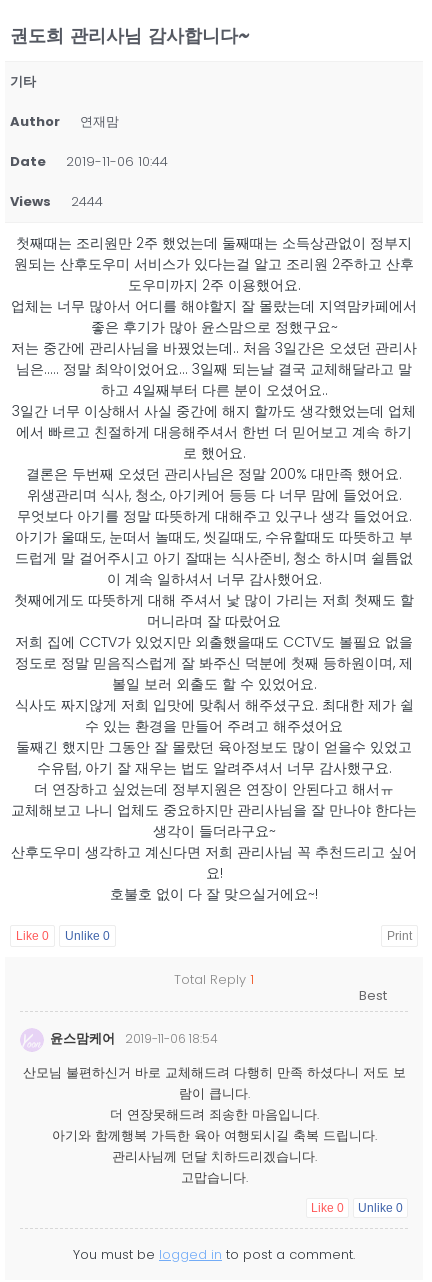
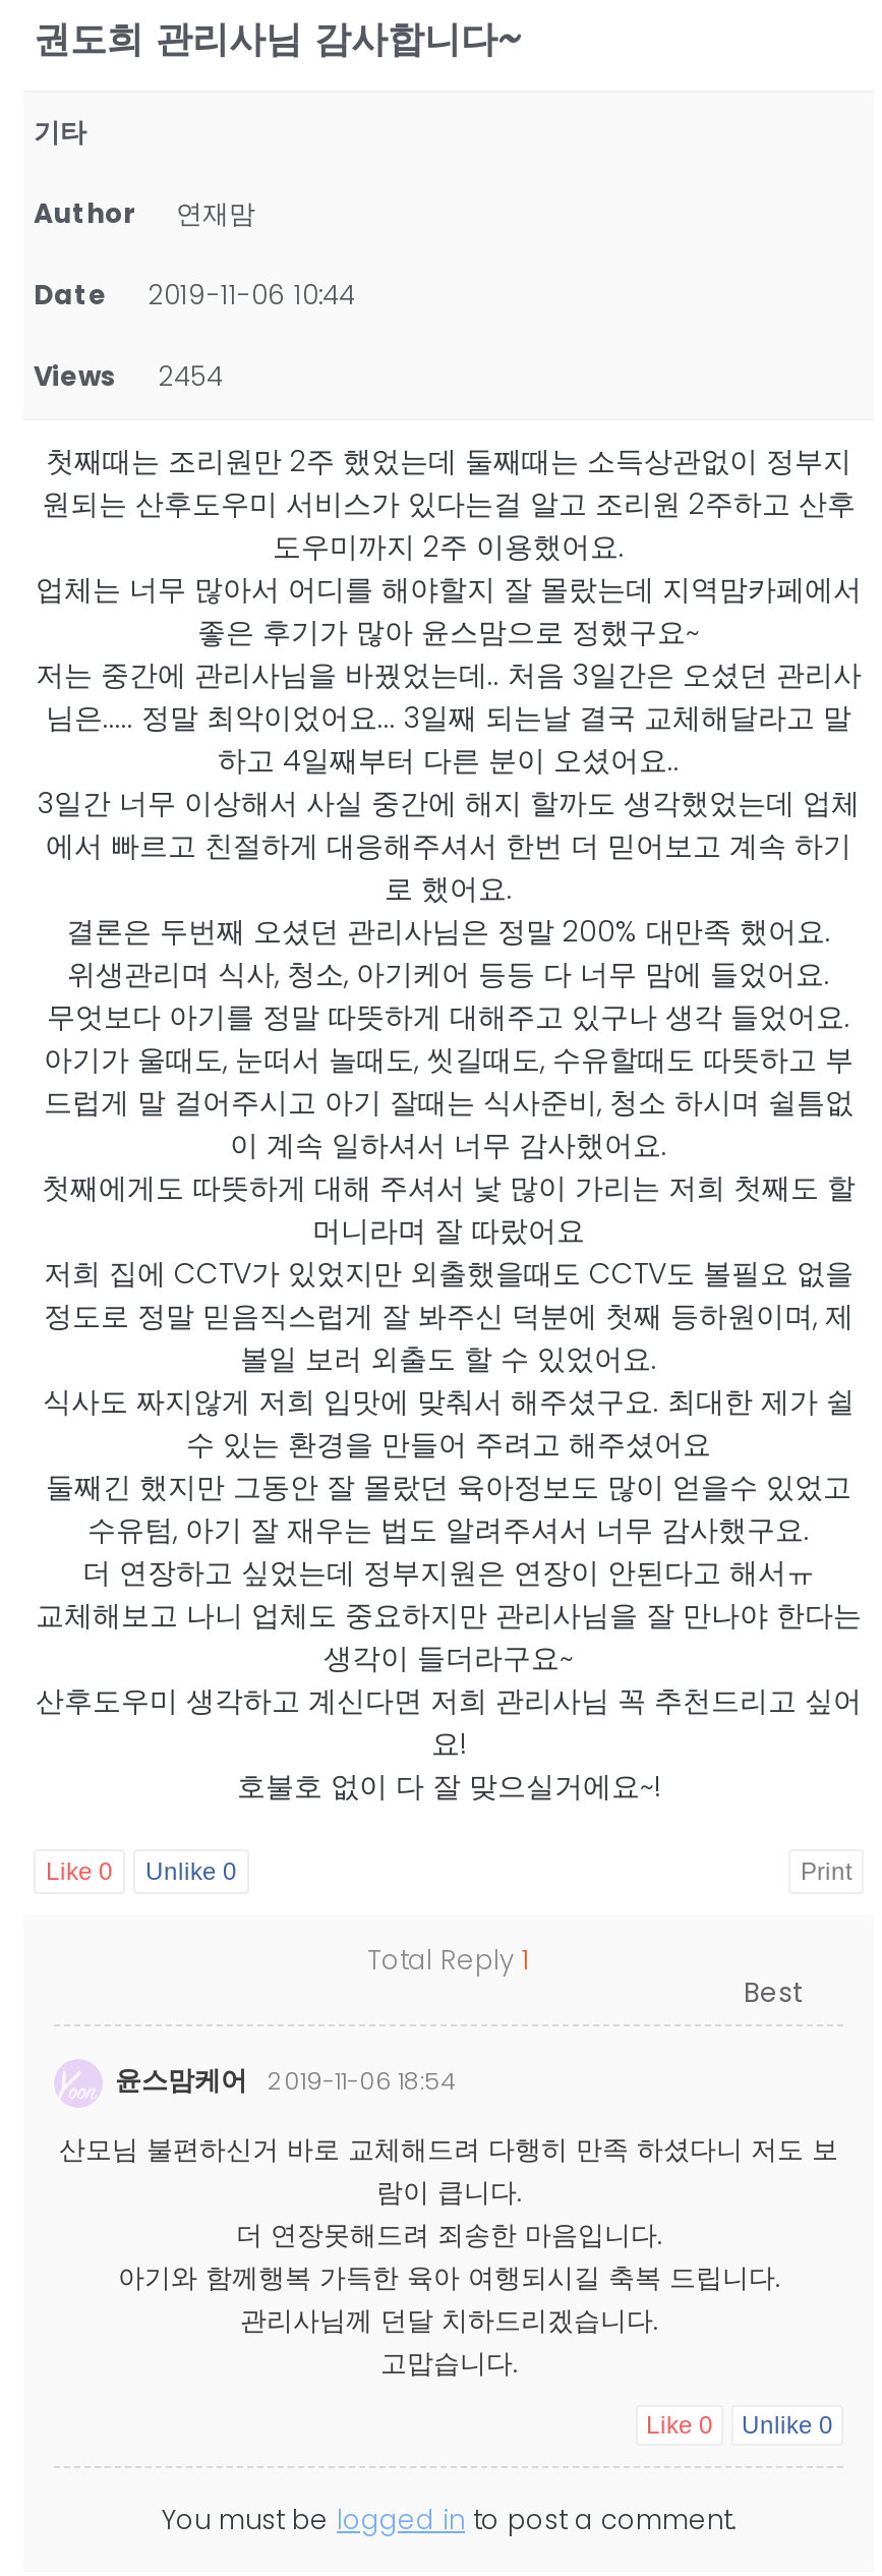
- Views 2444
+ Views 2454
